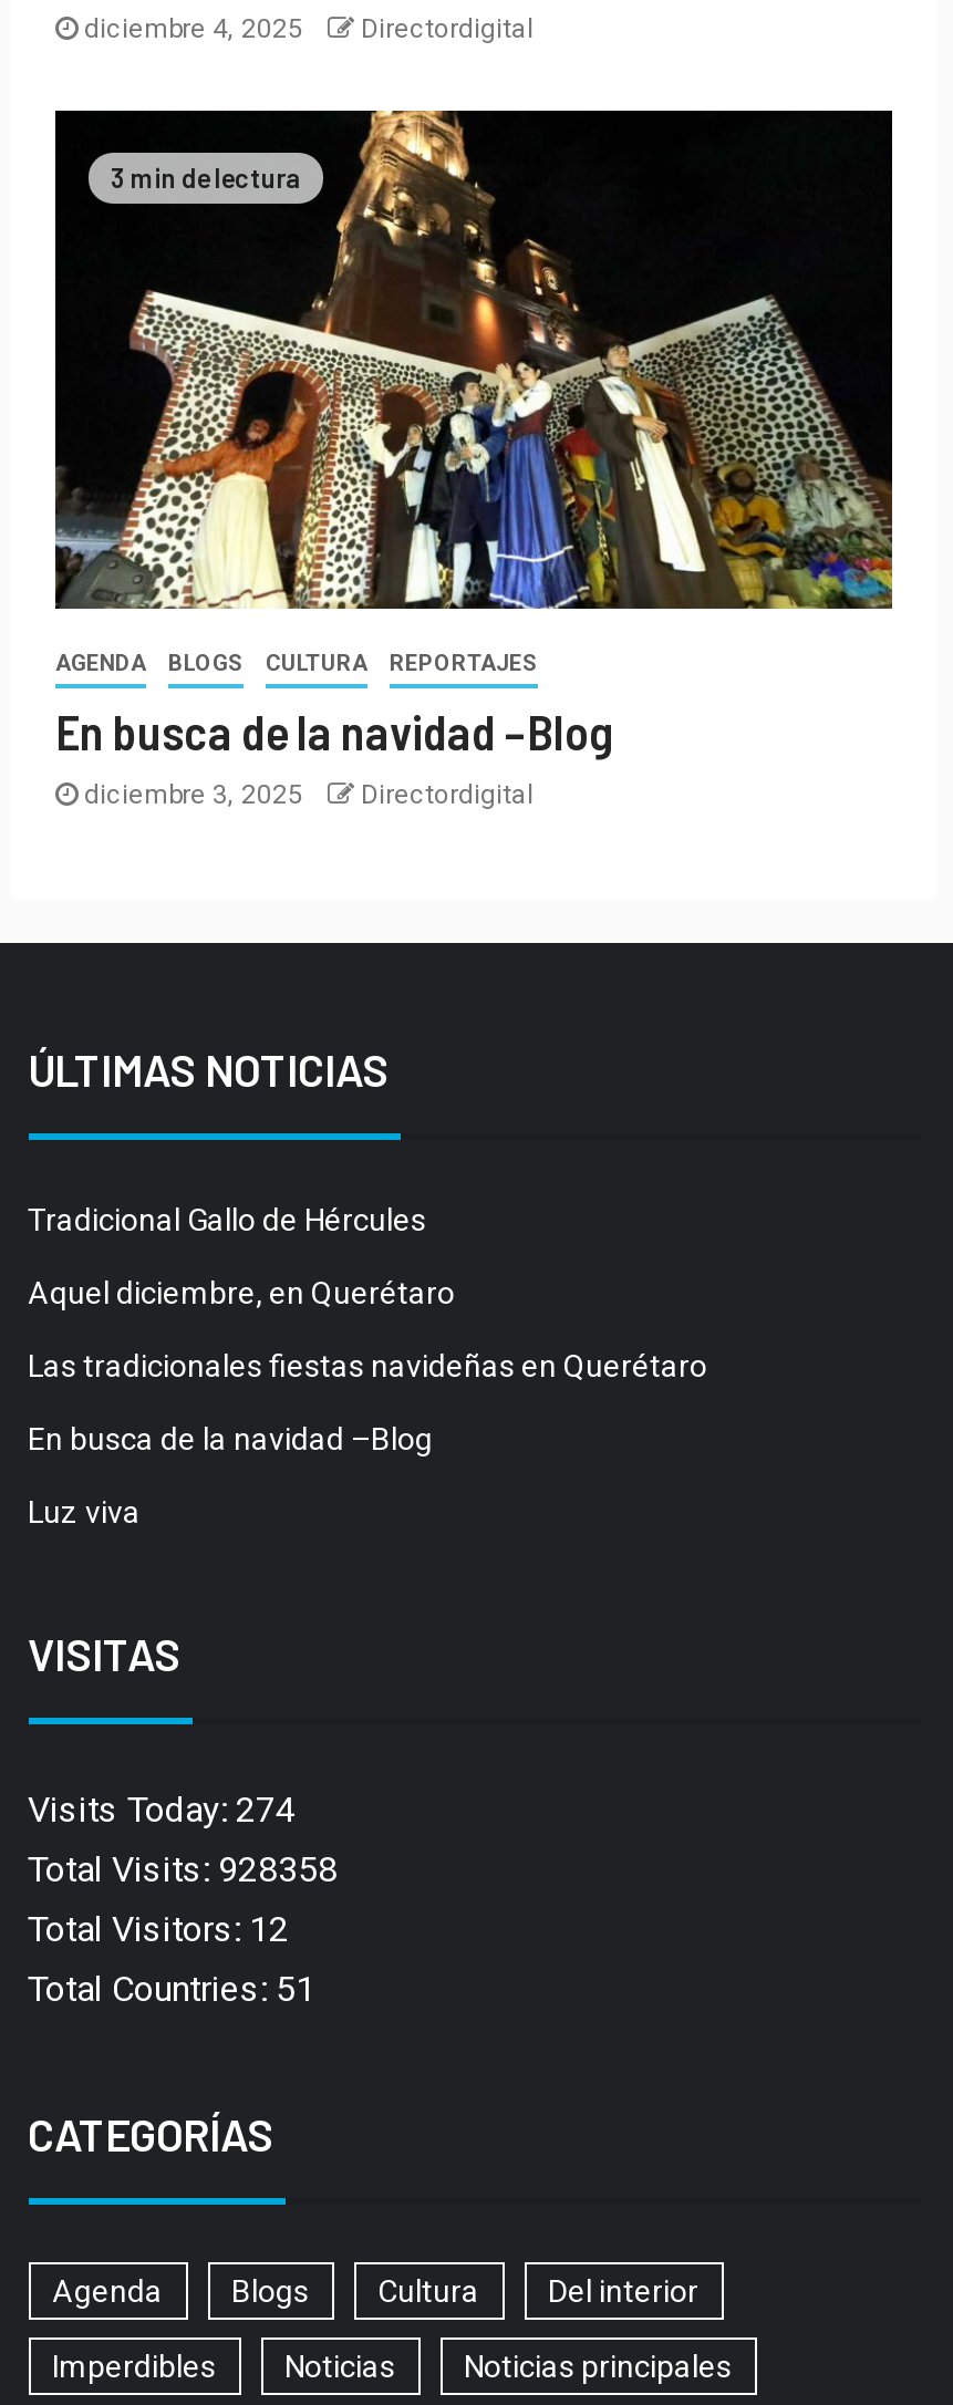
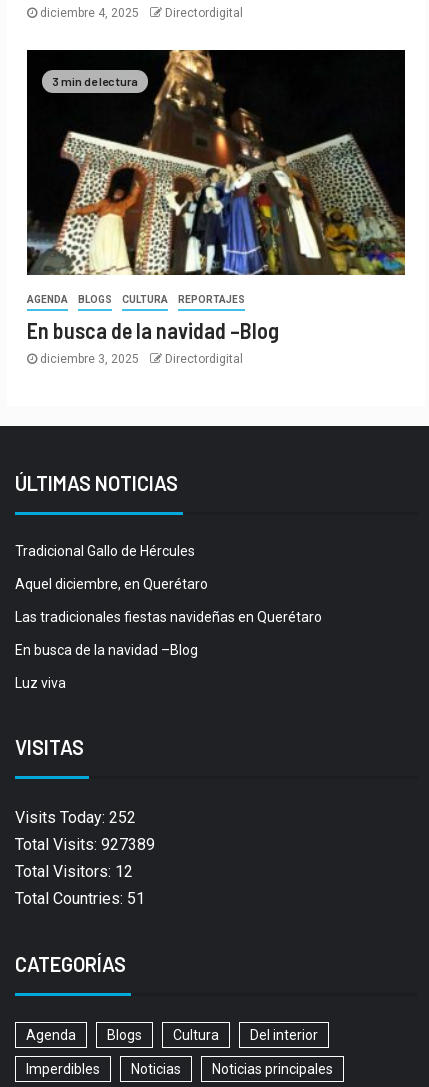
- Visits Today: 274
+ Visits Today: 252

- Total Visits: 928358
+ Total Visits: 927389
